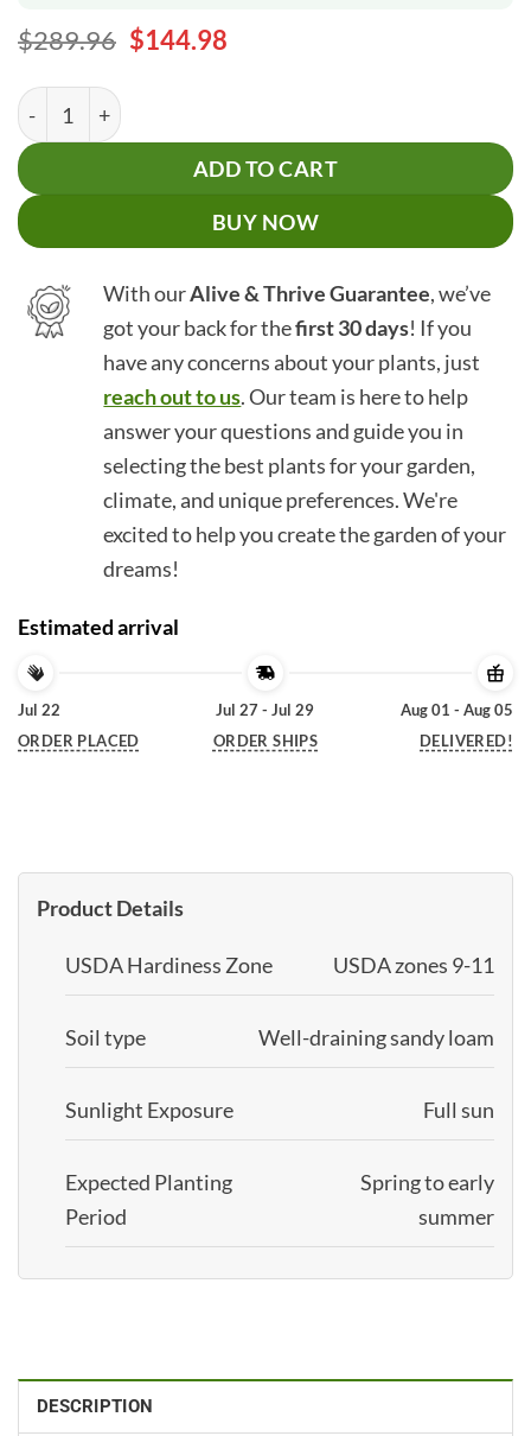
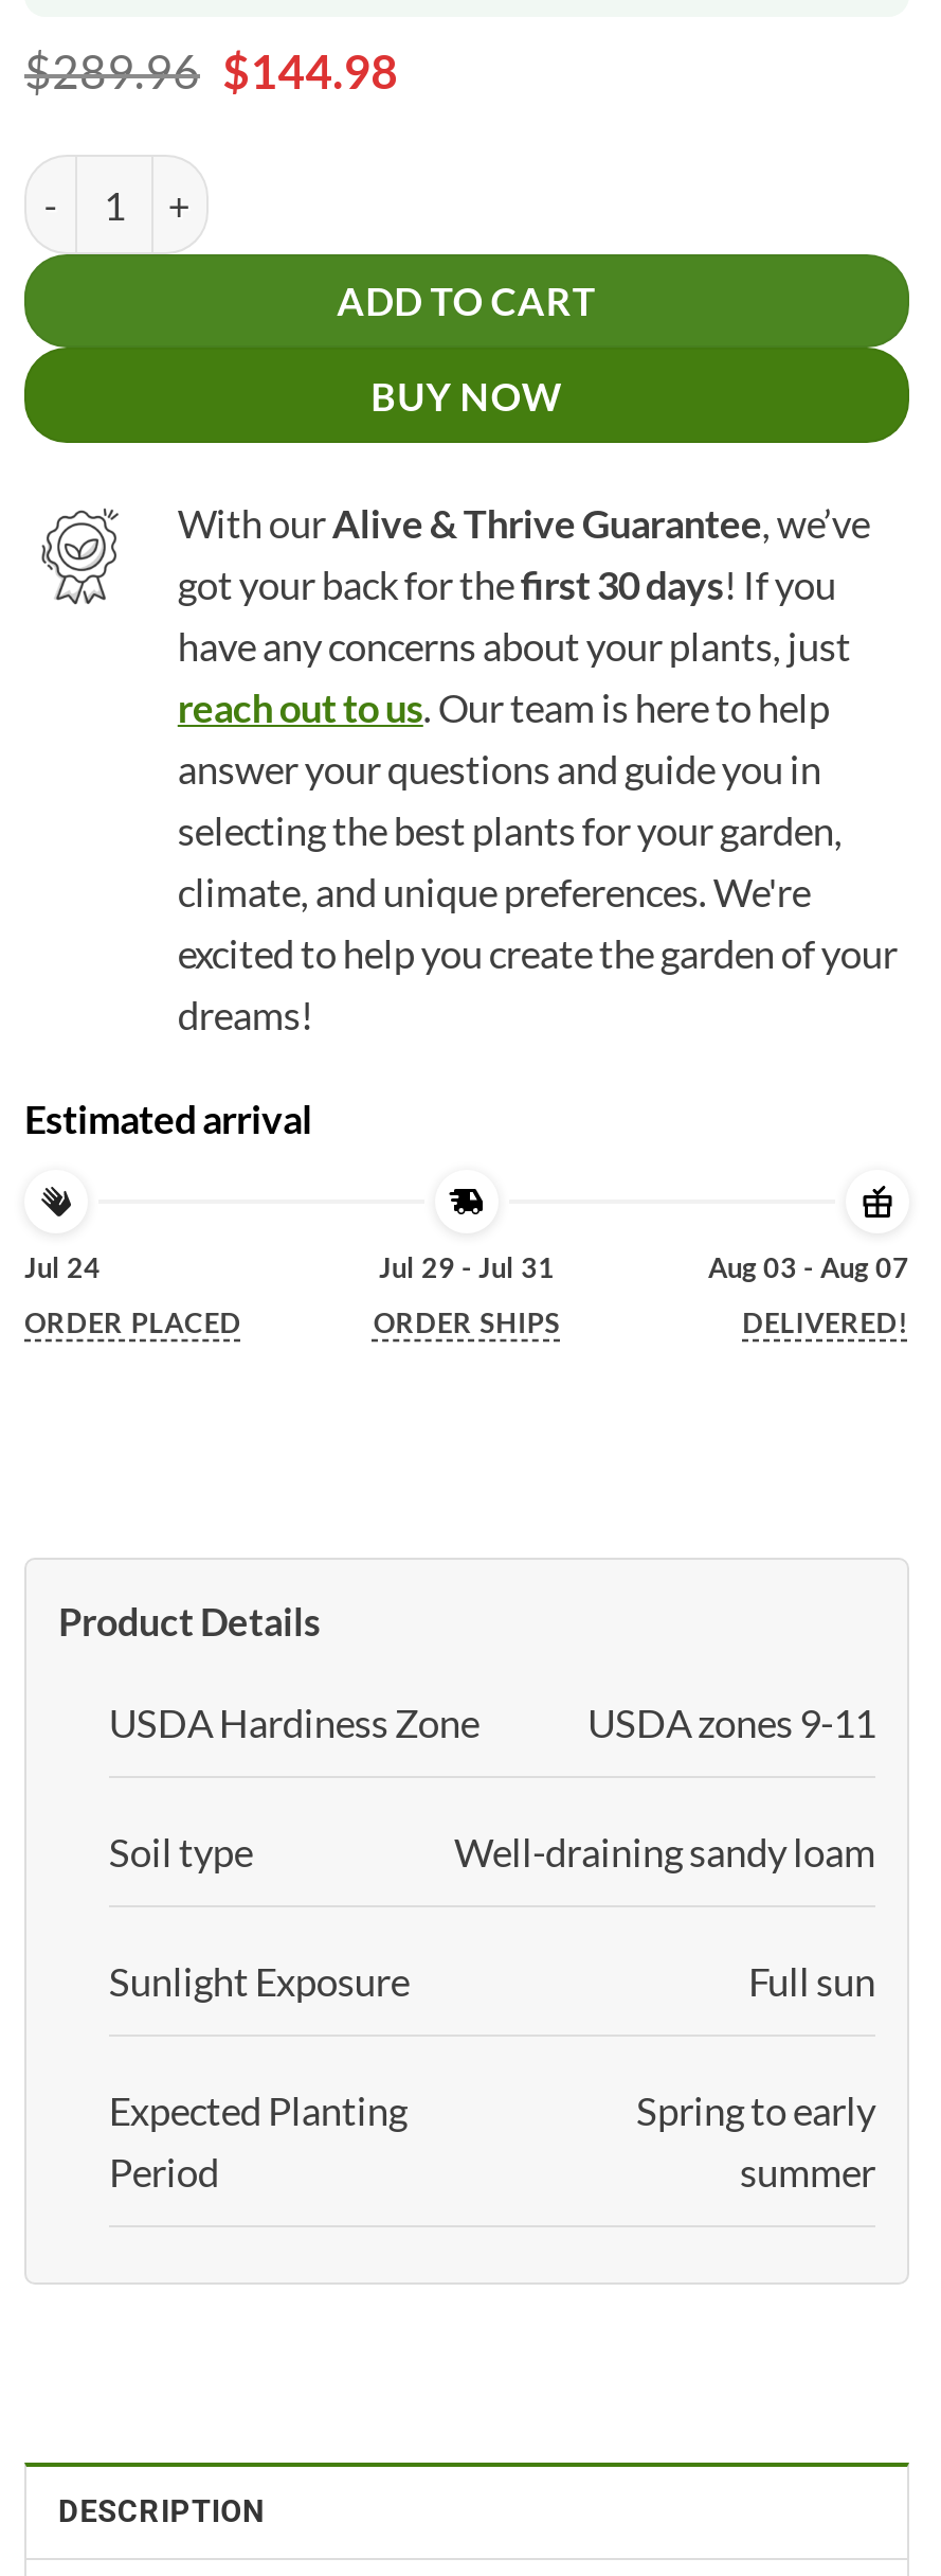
- Jul 22
+ Jul 24

- Jul 27 - Jul 29
+ Jul 29 - Jul 31

- Aug 01 - Aug 05
+ Aug 03 - Aug 07
